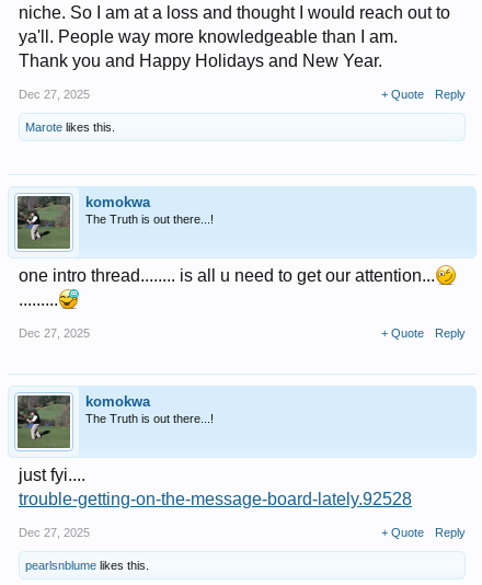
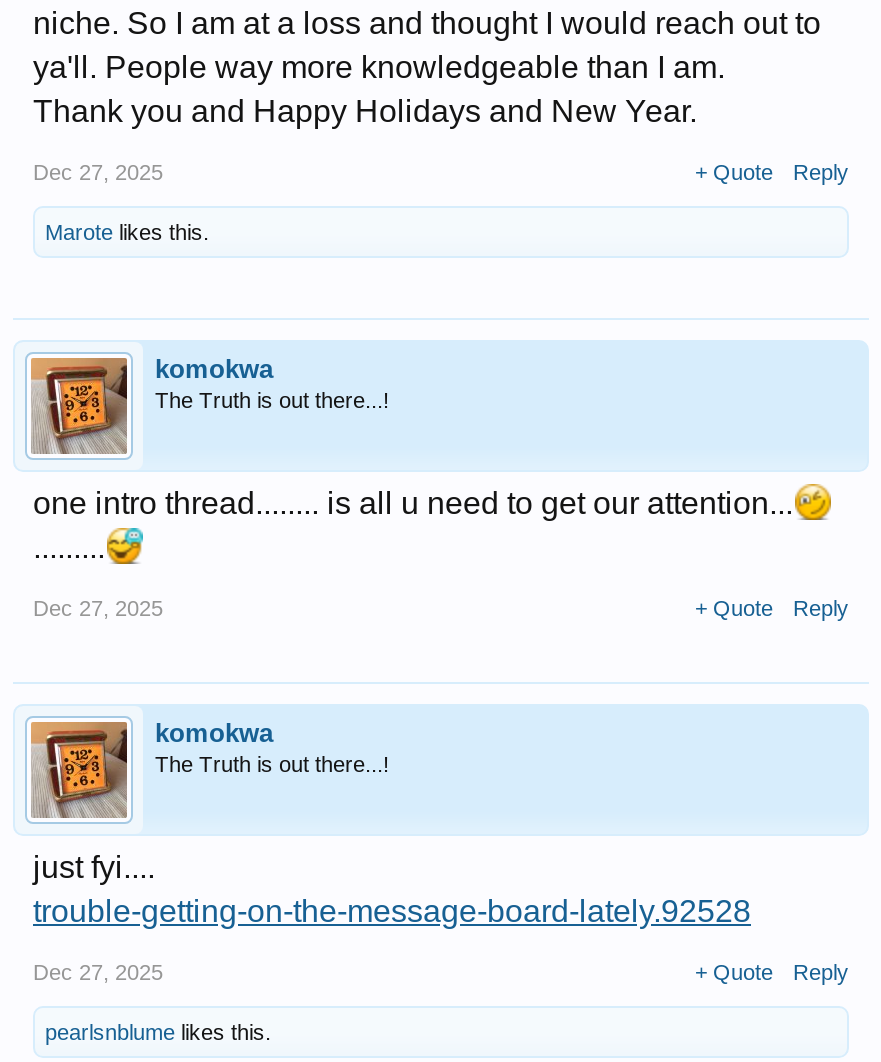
- [image]
+ [image]

- [image]
+ [image]
